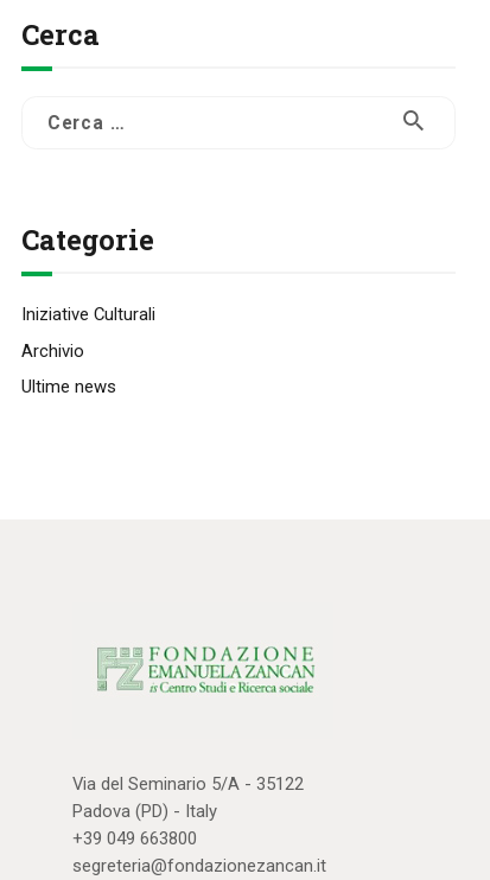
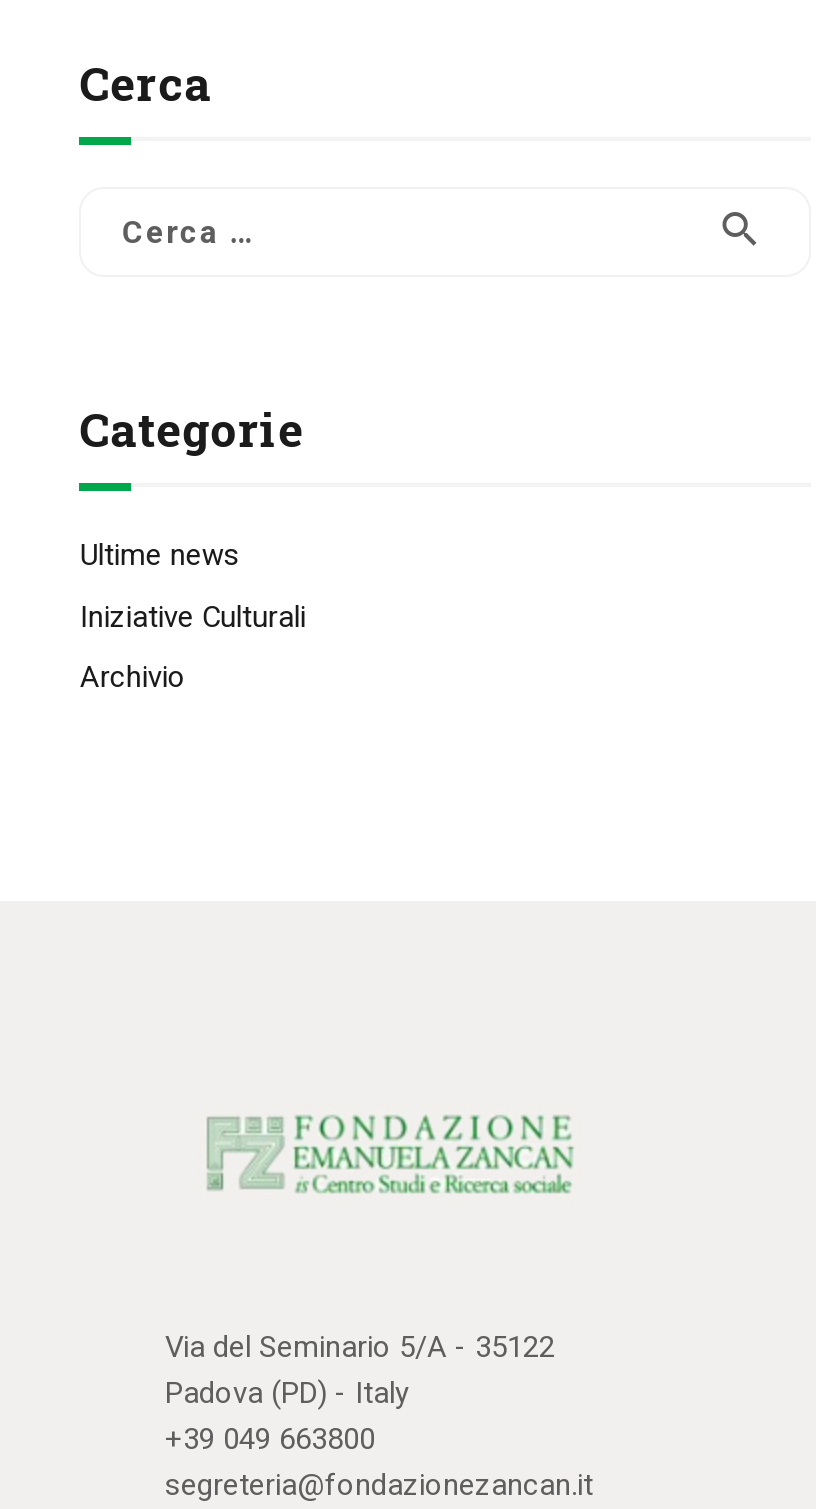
moved down: Iniziative Culturali | Archivio

moved up: Ultime news
